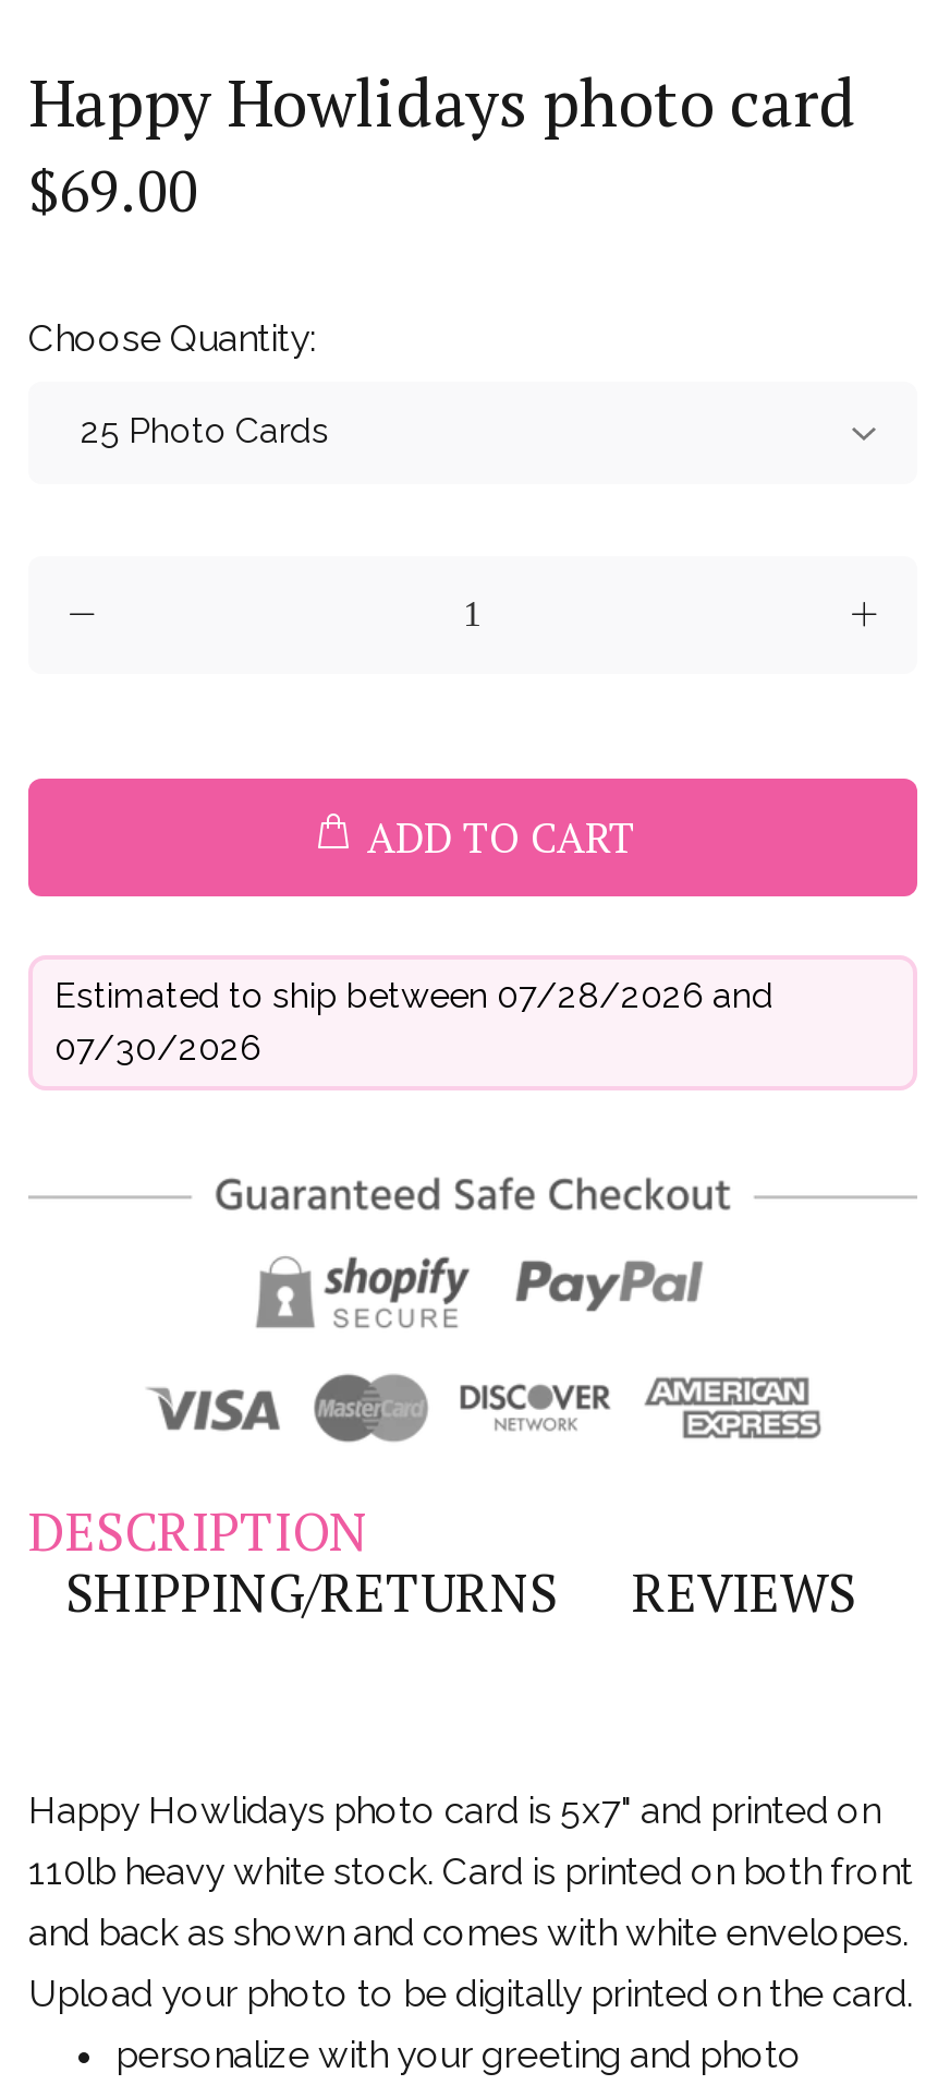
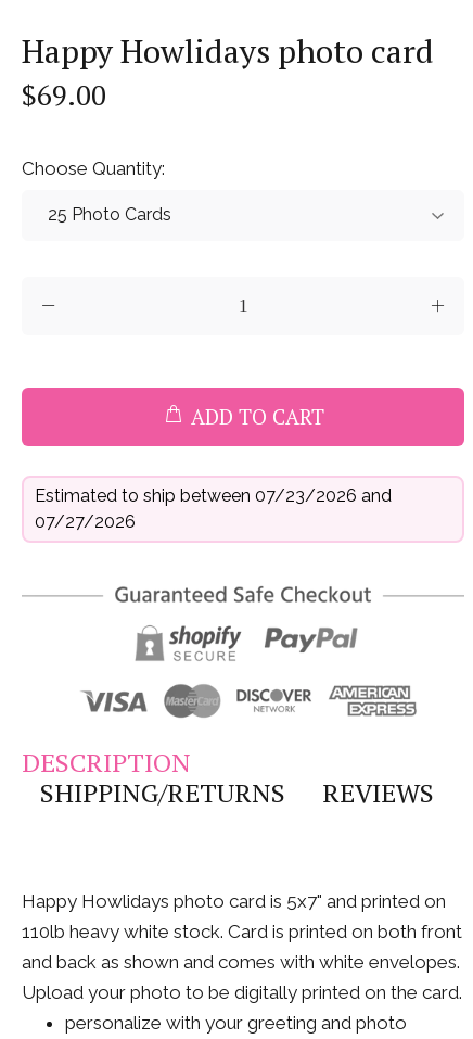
- Estimated to ship between 07/28/2026 and
+ Estimated to ship between 07/23/2026 and

- 07/30/2026
+ 07/27/2026
